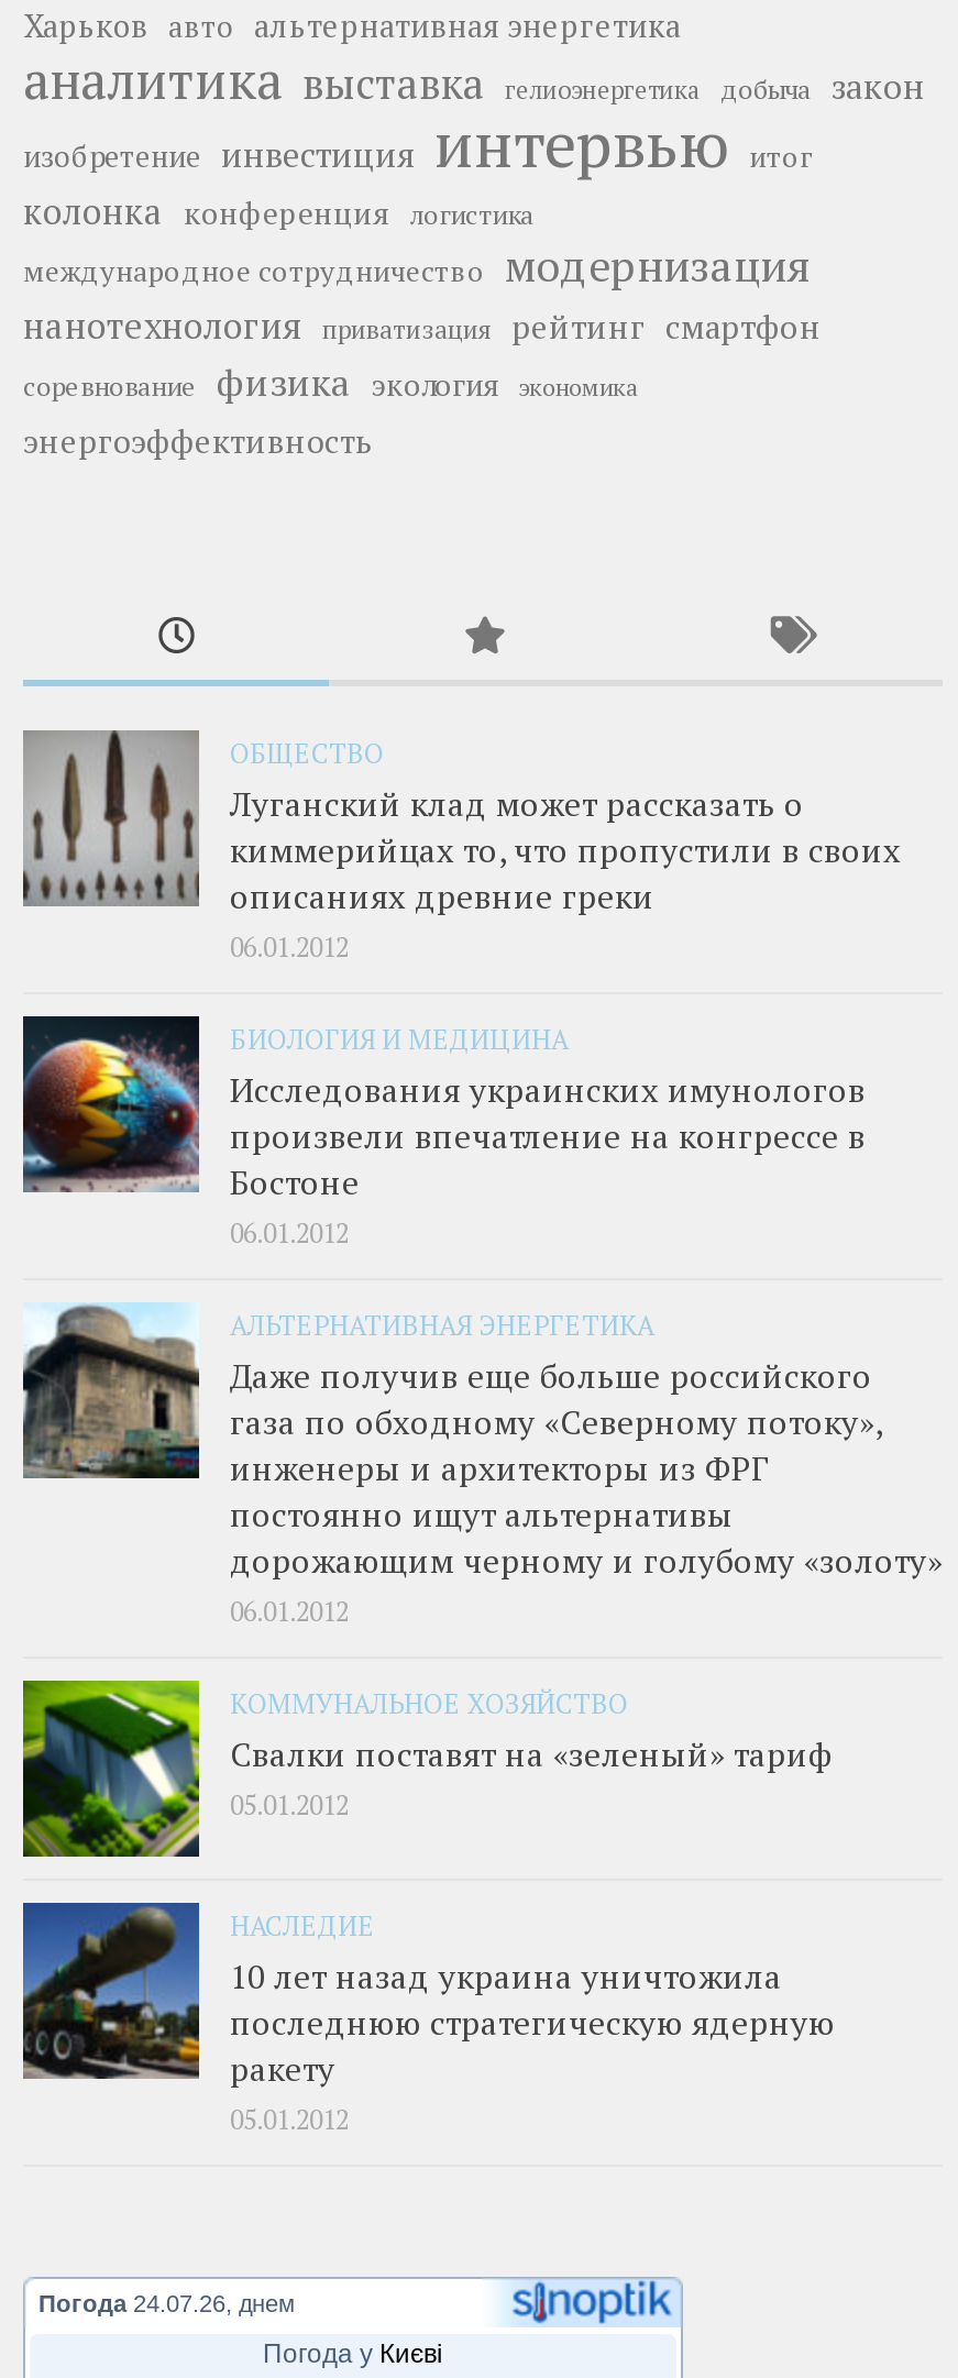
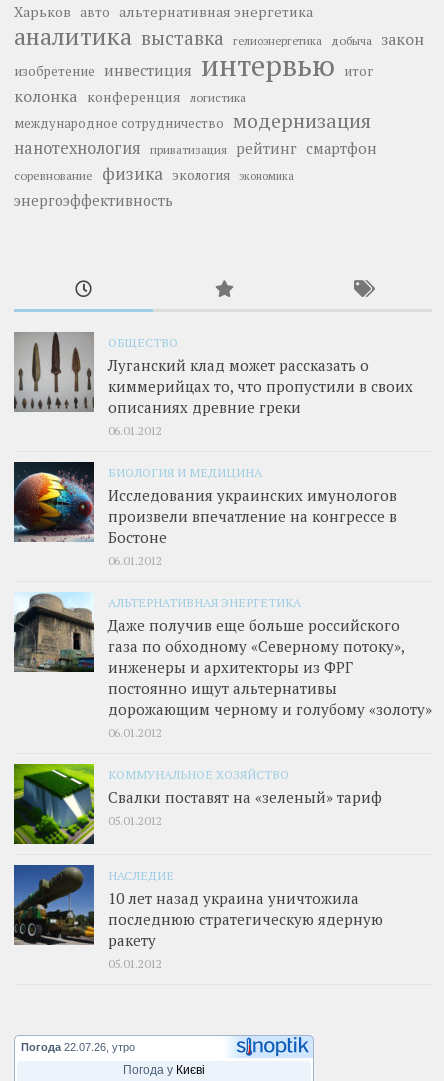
- Погода 24.07.26, днем
+ Погода 22.07.26, утро
